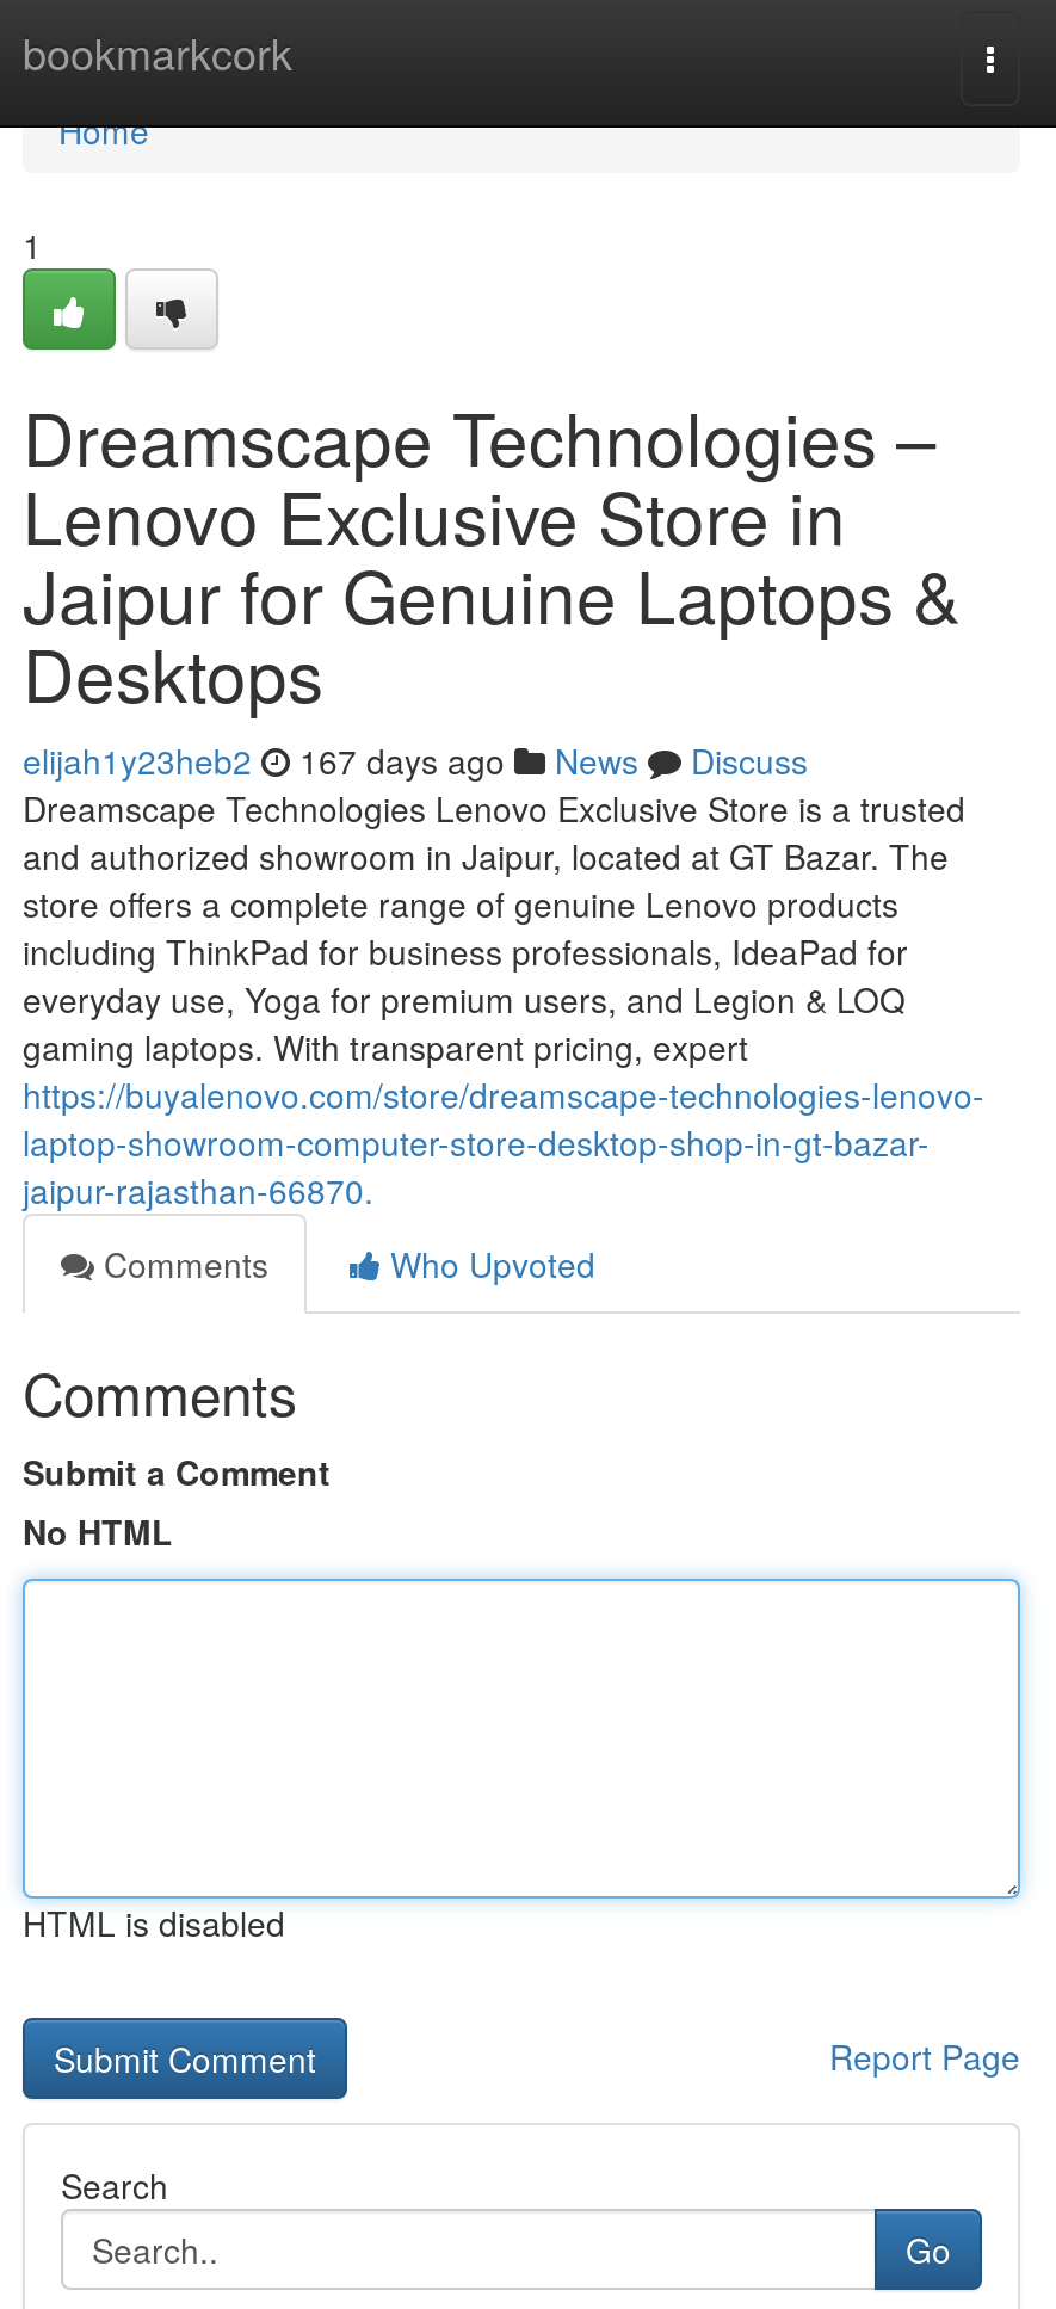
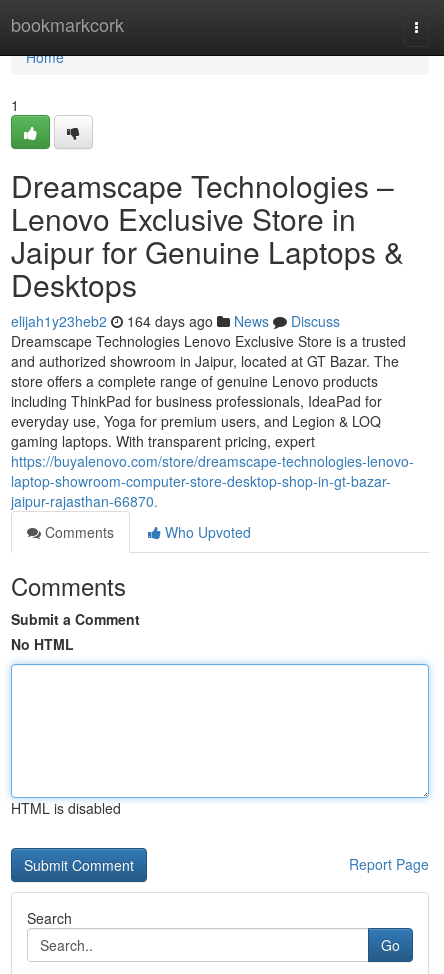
- elijah1y23heb2 167 days ago News Discuss
+ elijah1y23heb2 164 days ago News Discuss
